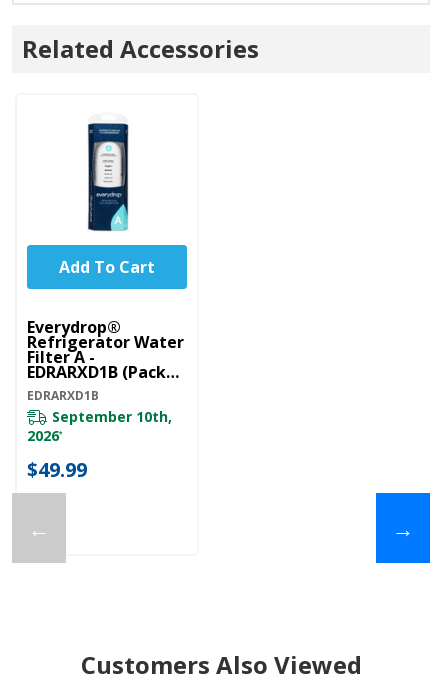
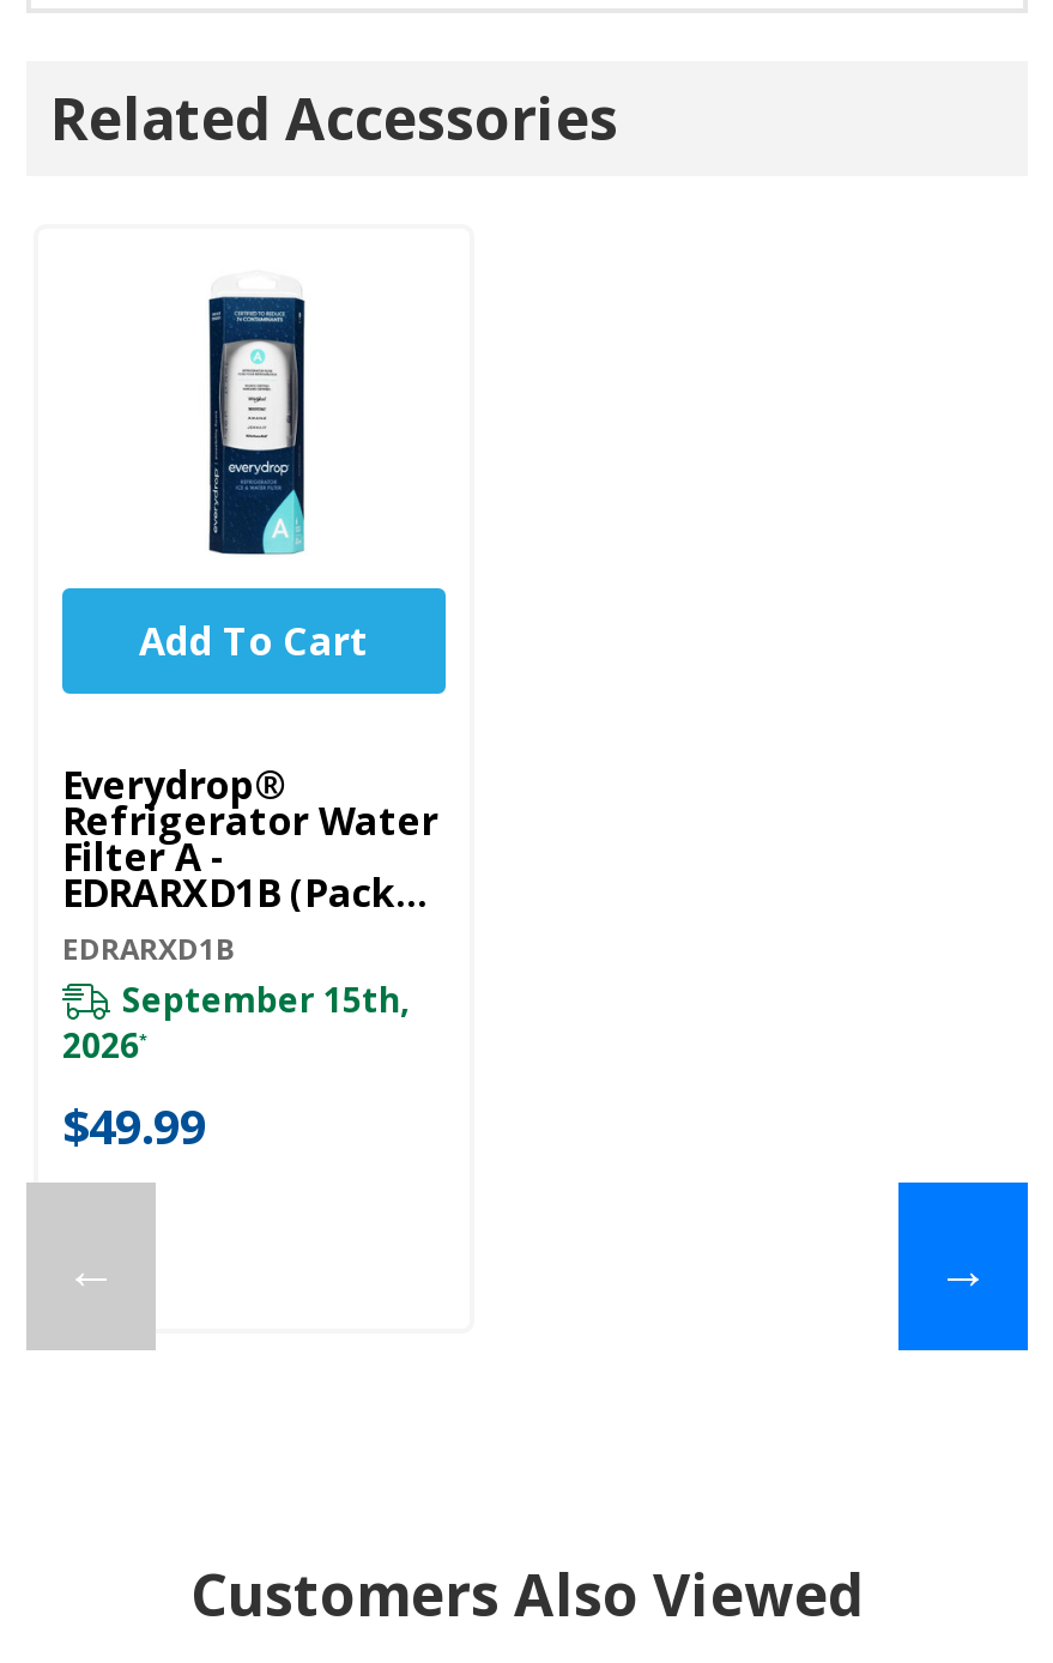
- September 10th,
+ September 15th,
